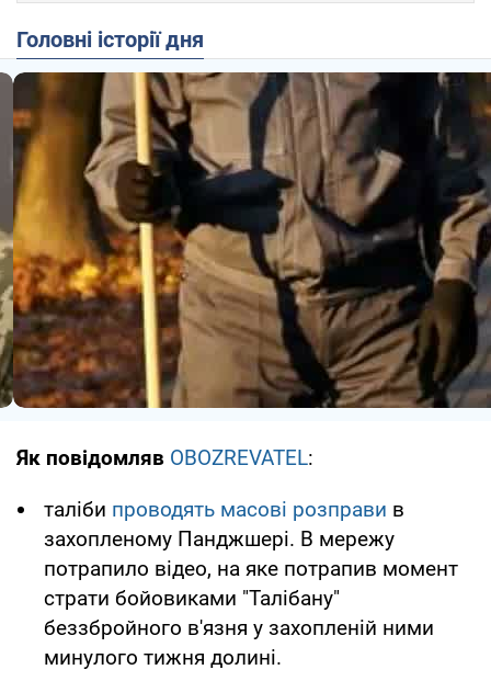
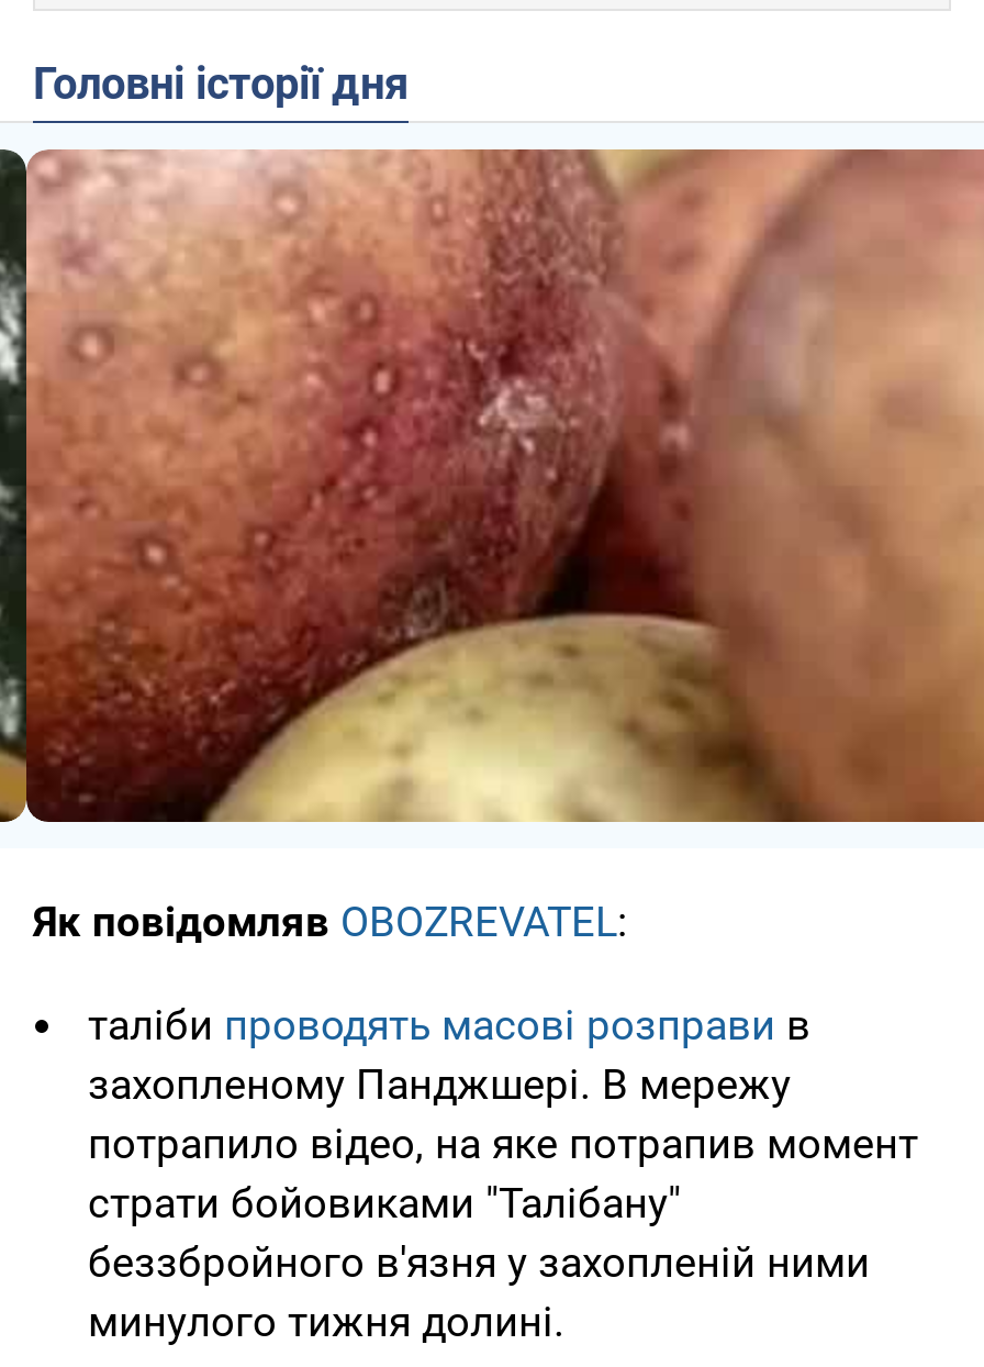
- [image]
+ [image]
